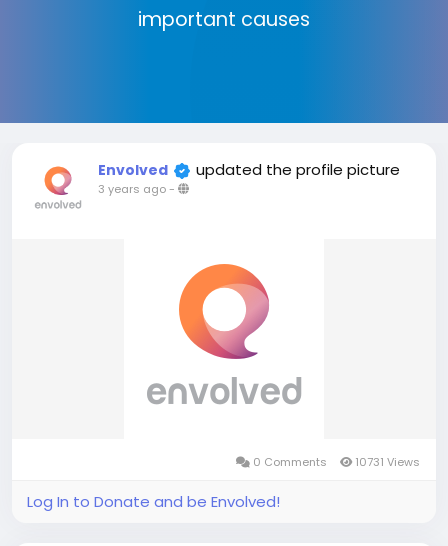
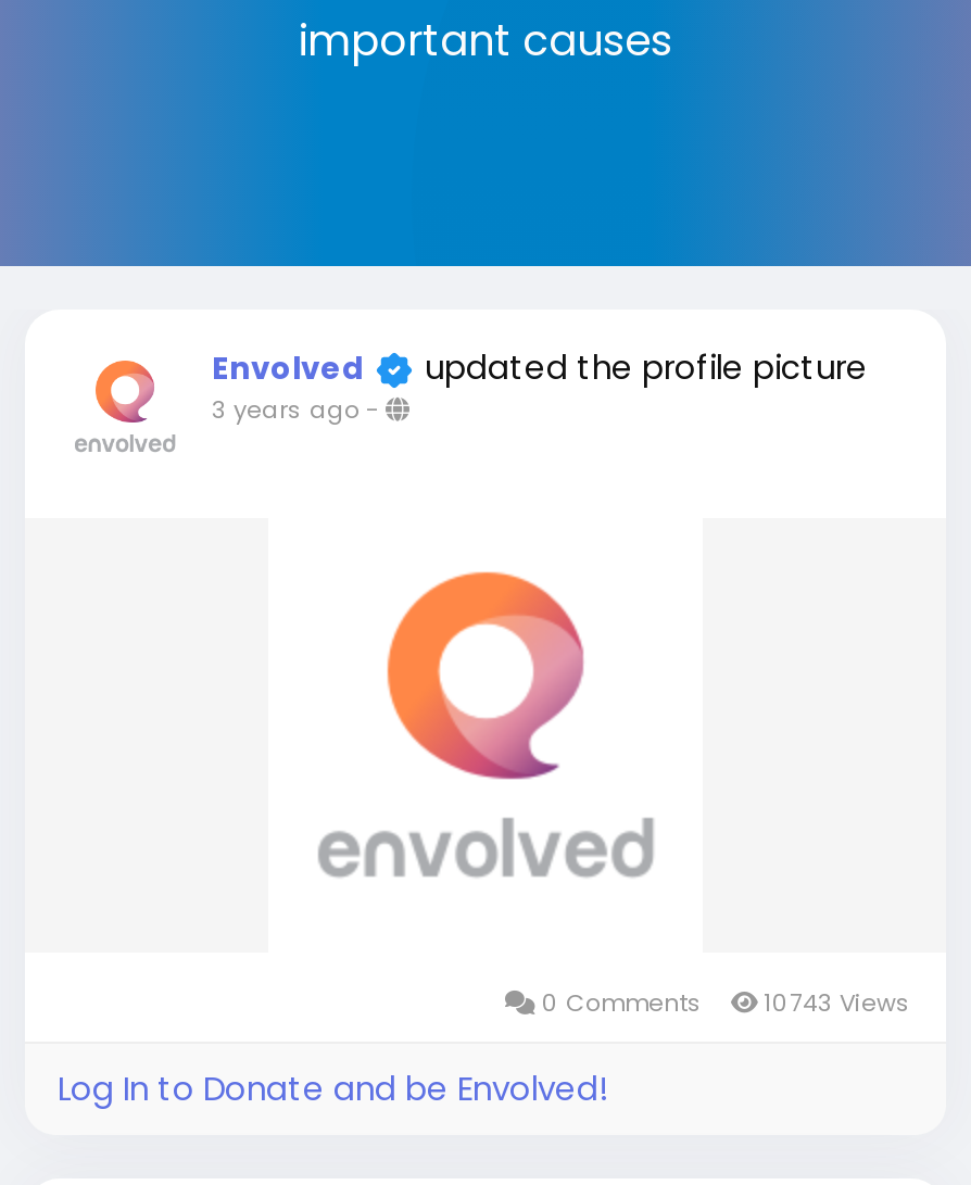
- 0 Comments 10731 Views
+ 0 Comments 10743 Views
